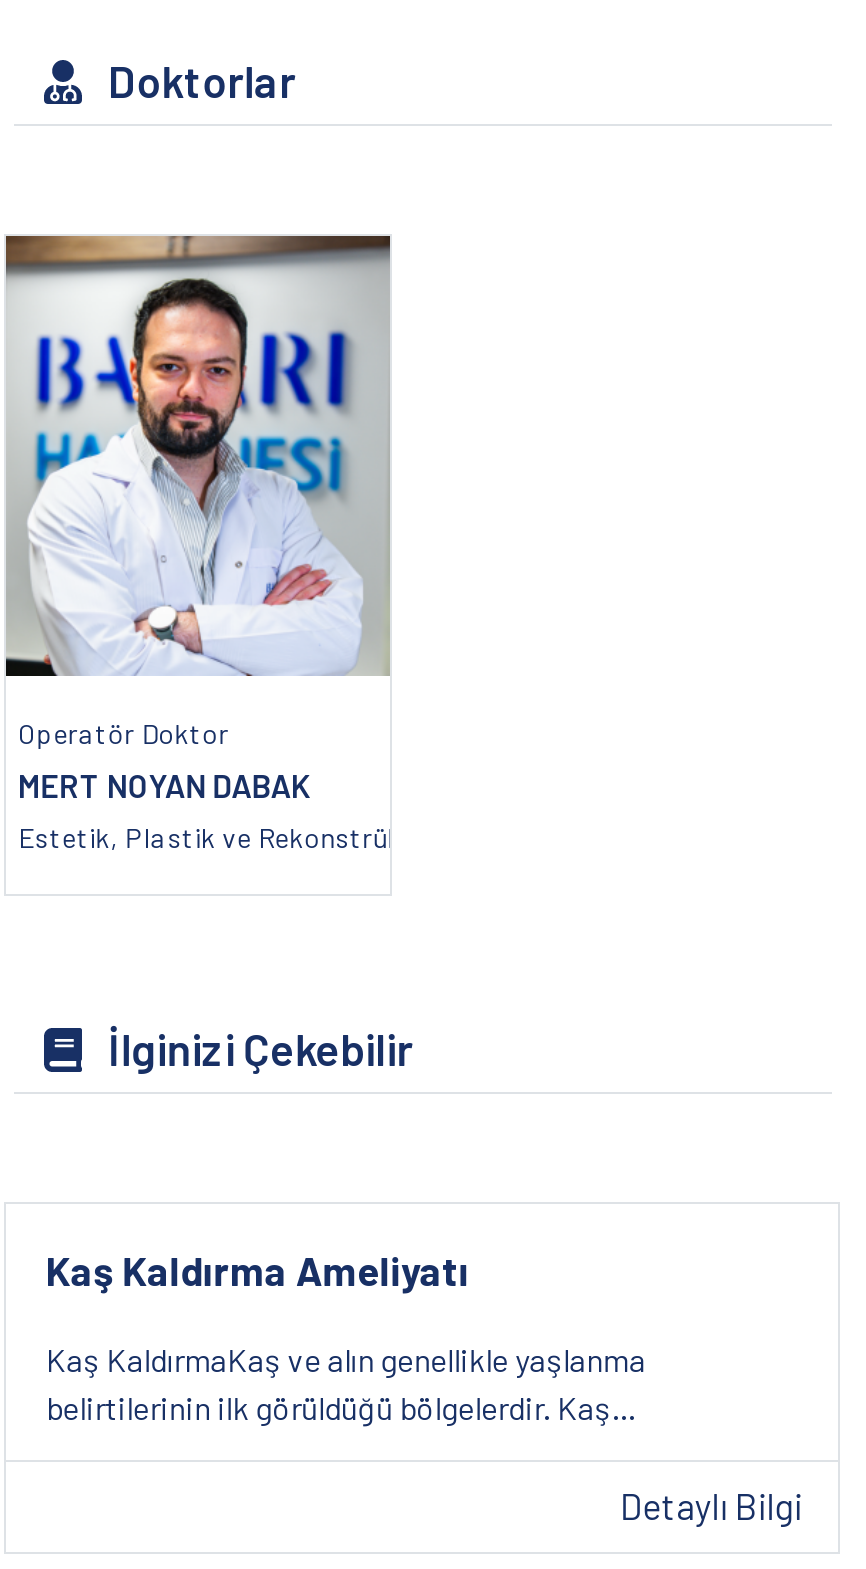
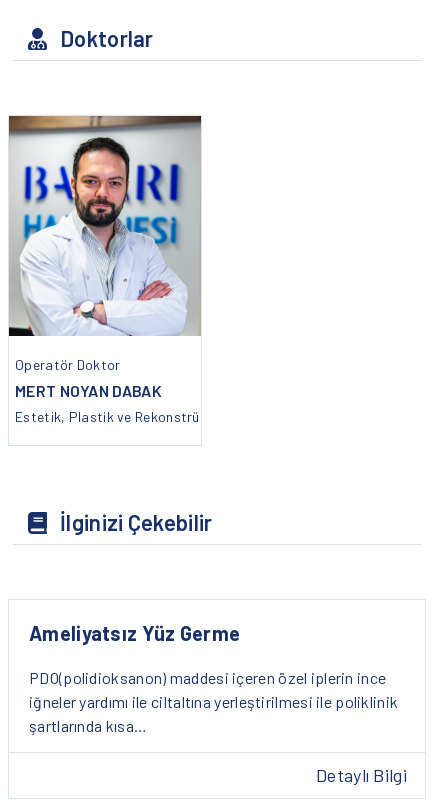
- Kaş Kaldırma Ameliyatı
+ Ameliyatsız Yüz Germe

- Kaş KaldırmaKaş ve alın genellikle yaşlanma
- belirtilerinin ilk görüldüğü bölgelerdir. Kaş…
+ PDO(polidioksanon) maddesi içeren özel iplerin ince
+ iğneler yardımı ile ciltaltına yerleştirilmesi ile poliklinik
+ şartlarında kısa…
